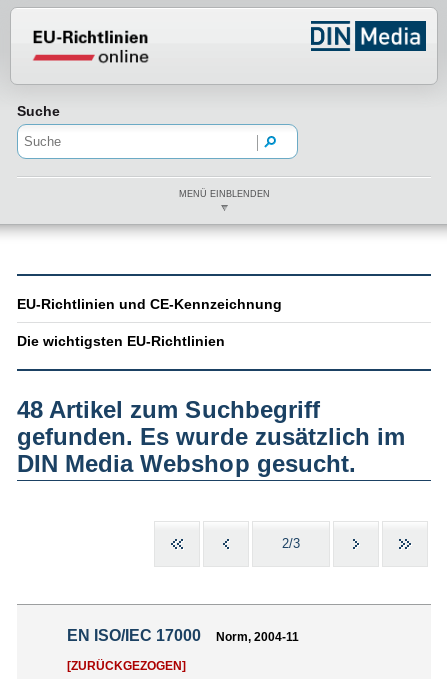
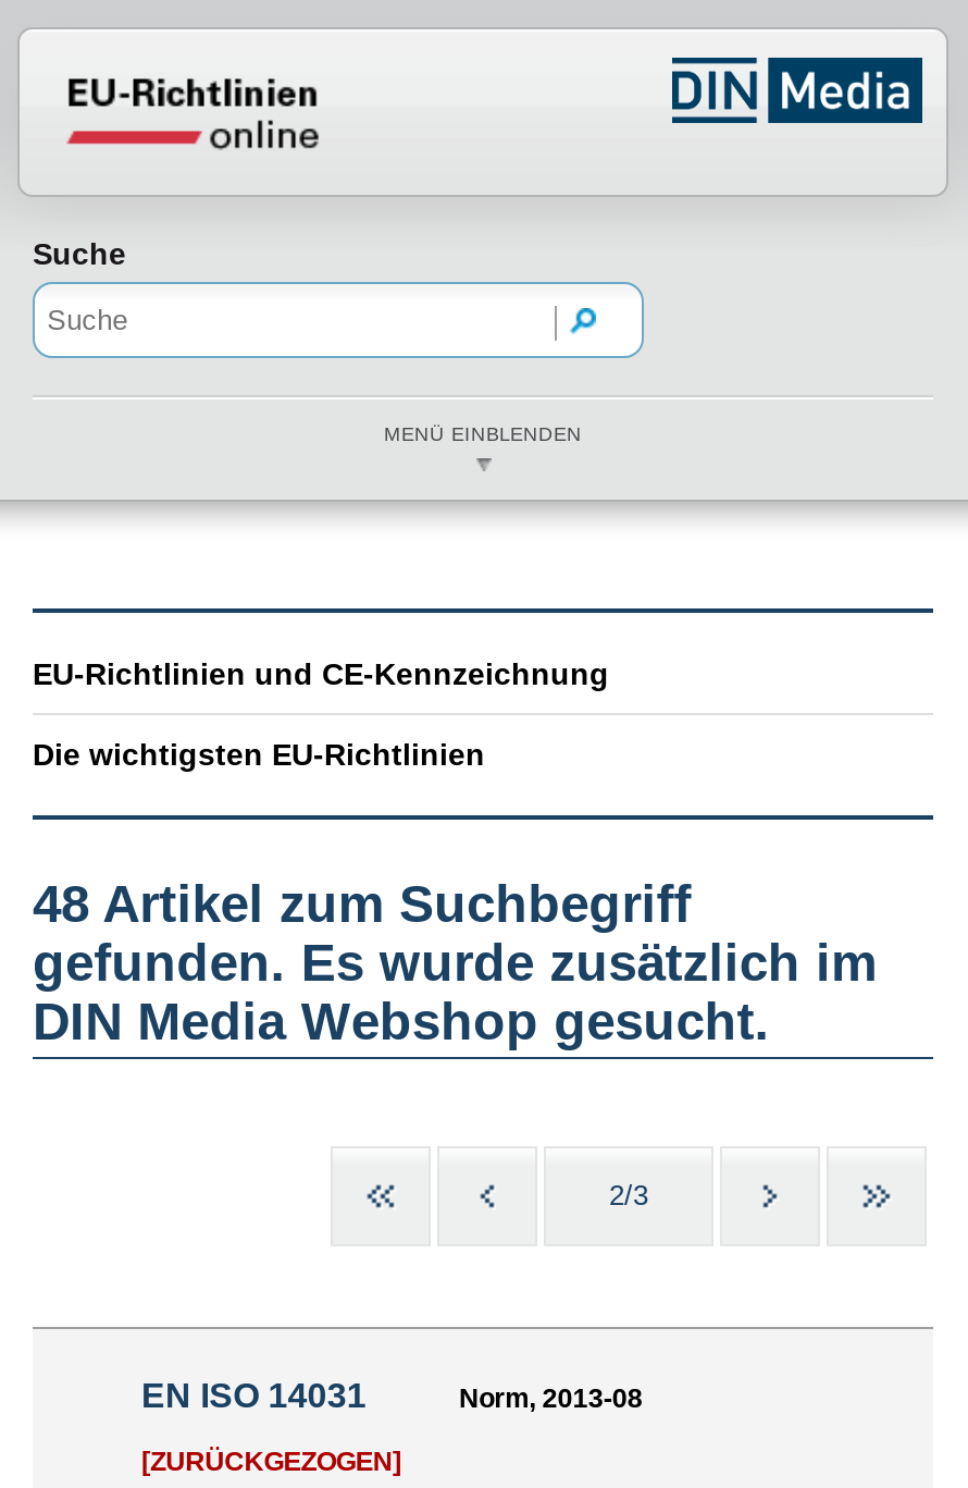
- EN ISO/IEC 17000
+ EN ISO 14031

- Norm, 2004-11
+ Norm, 2013-08
